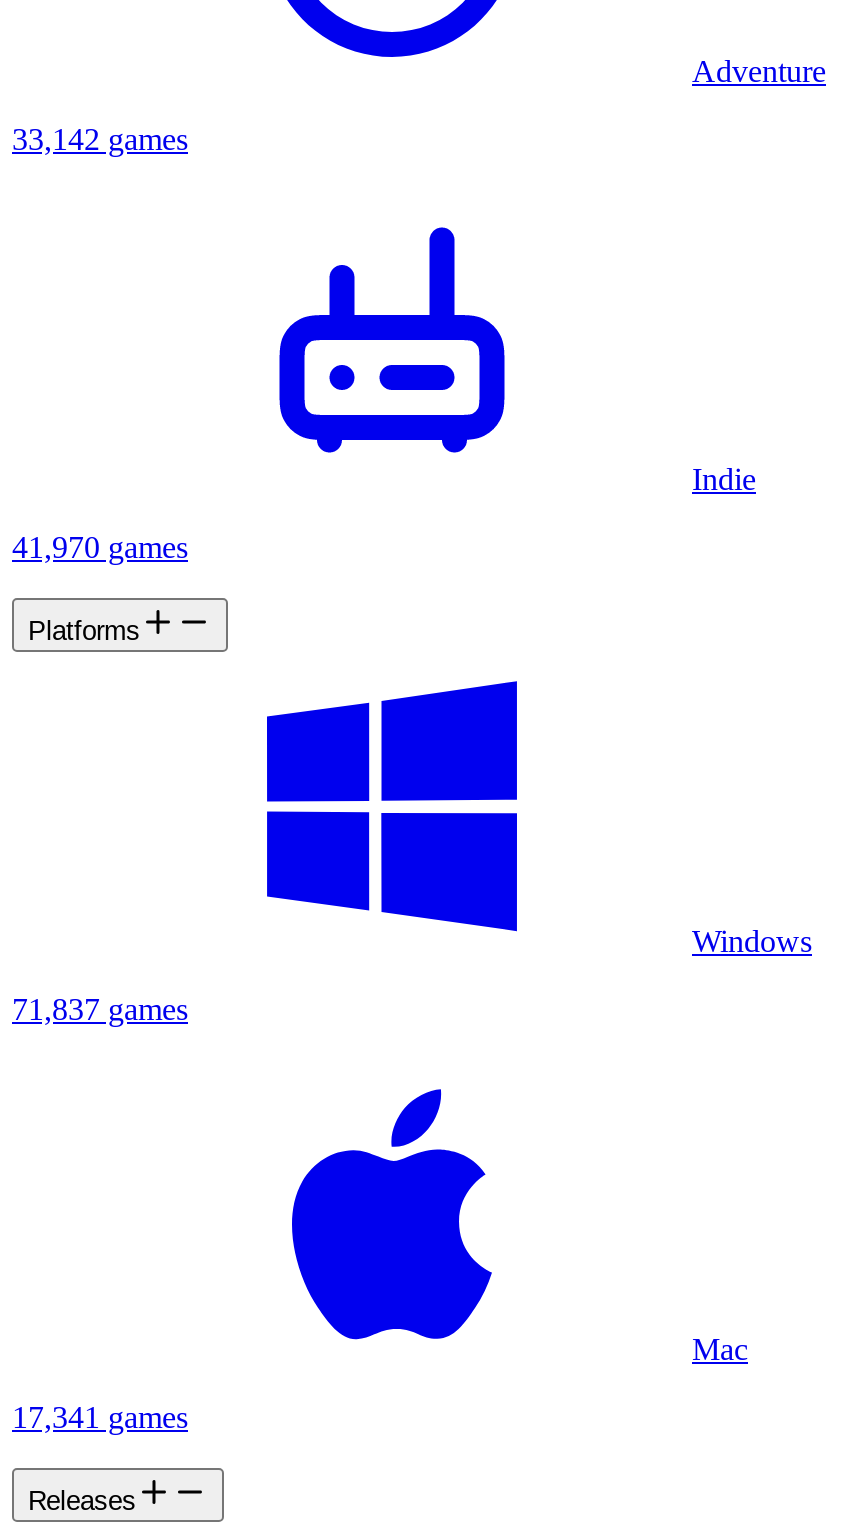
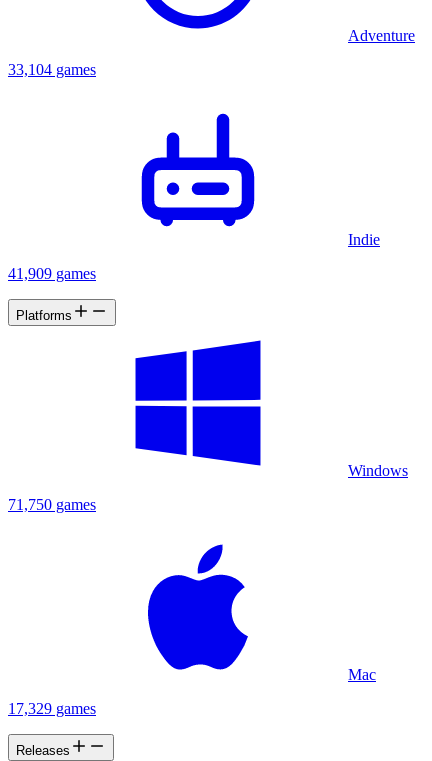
- 33,142 games
+ 33,104 games

- 41,970 games
+ 41,909 games

- 71,837 games
+ 71,750 games

- 17,341 games
+ 17,329 games
